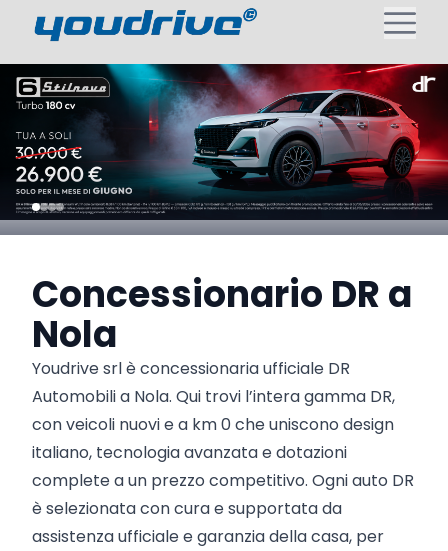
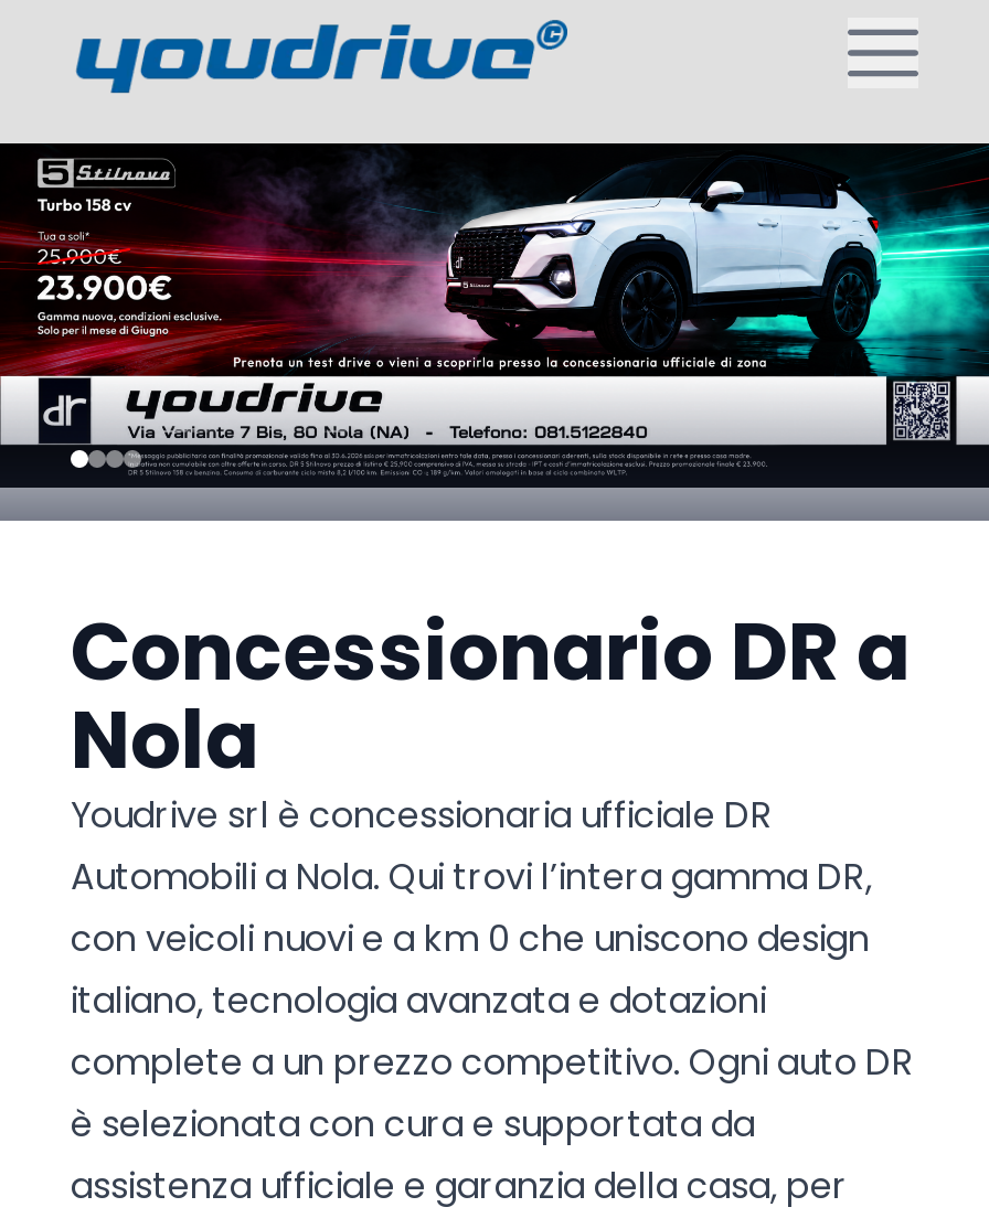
- [image]
+ [image]
